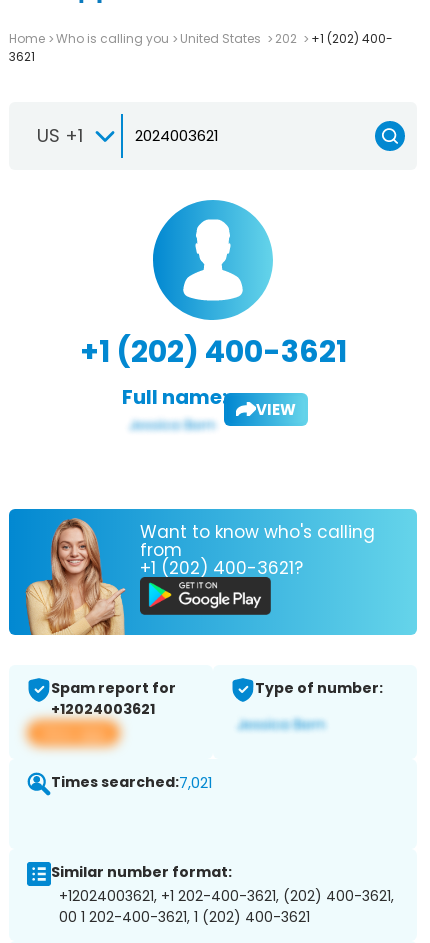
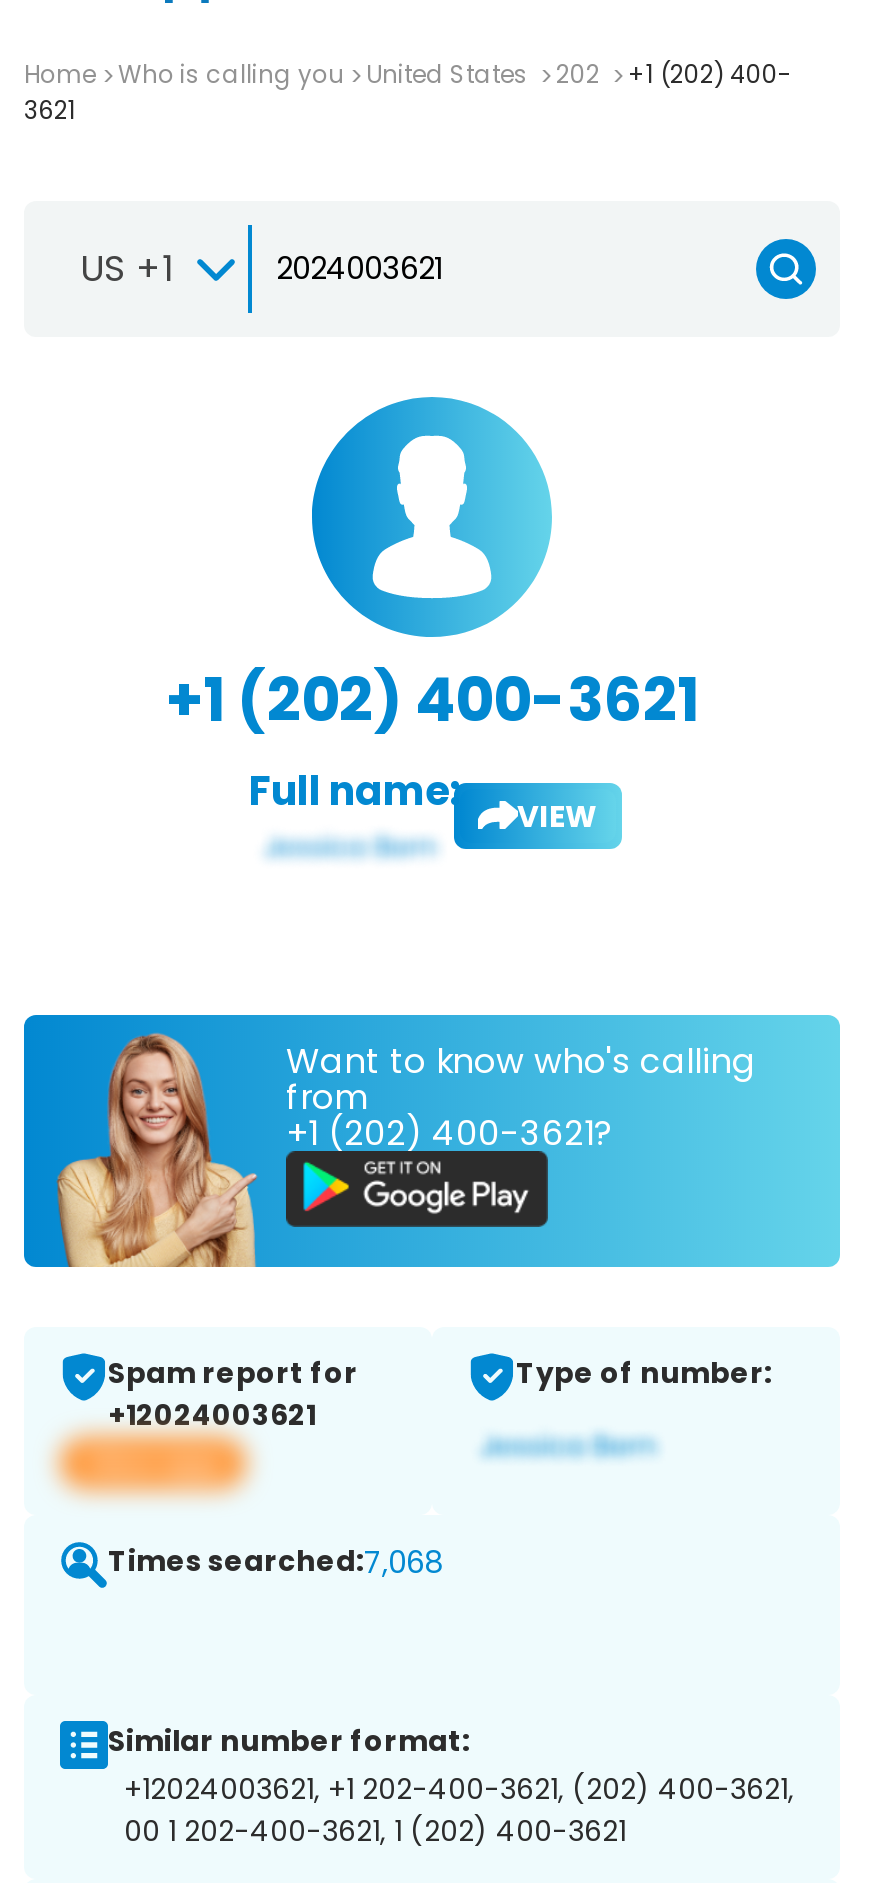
- Times searched:7,021
+ Times searched:7,068
